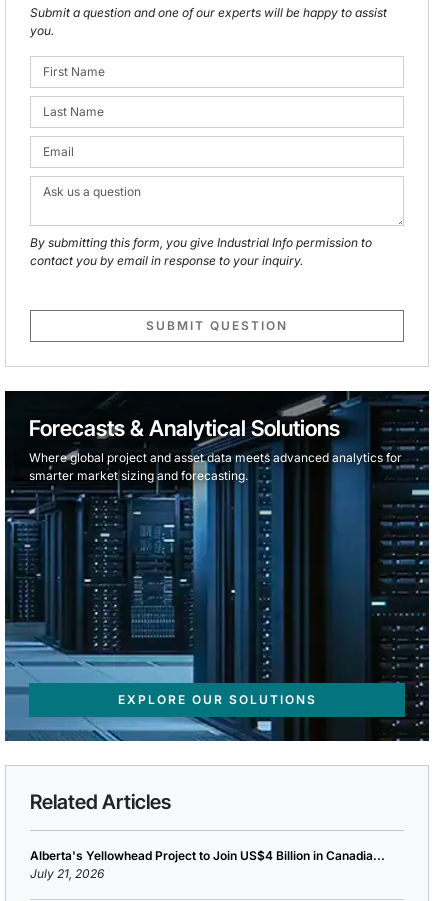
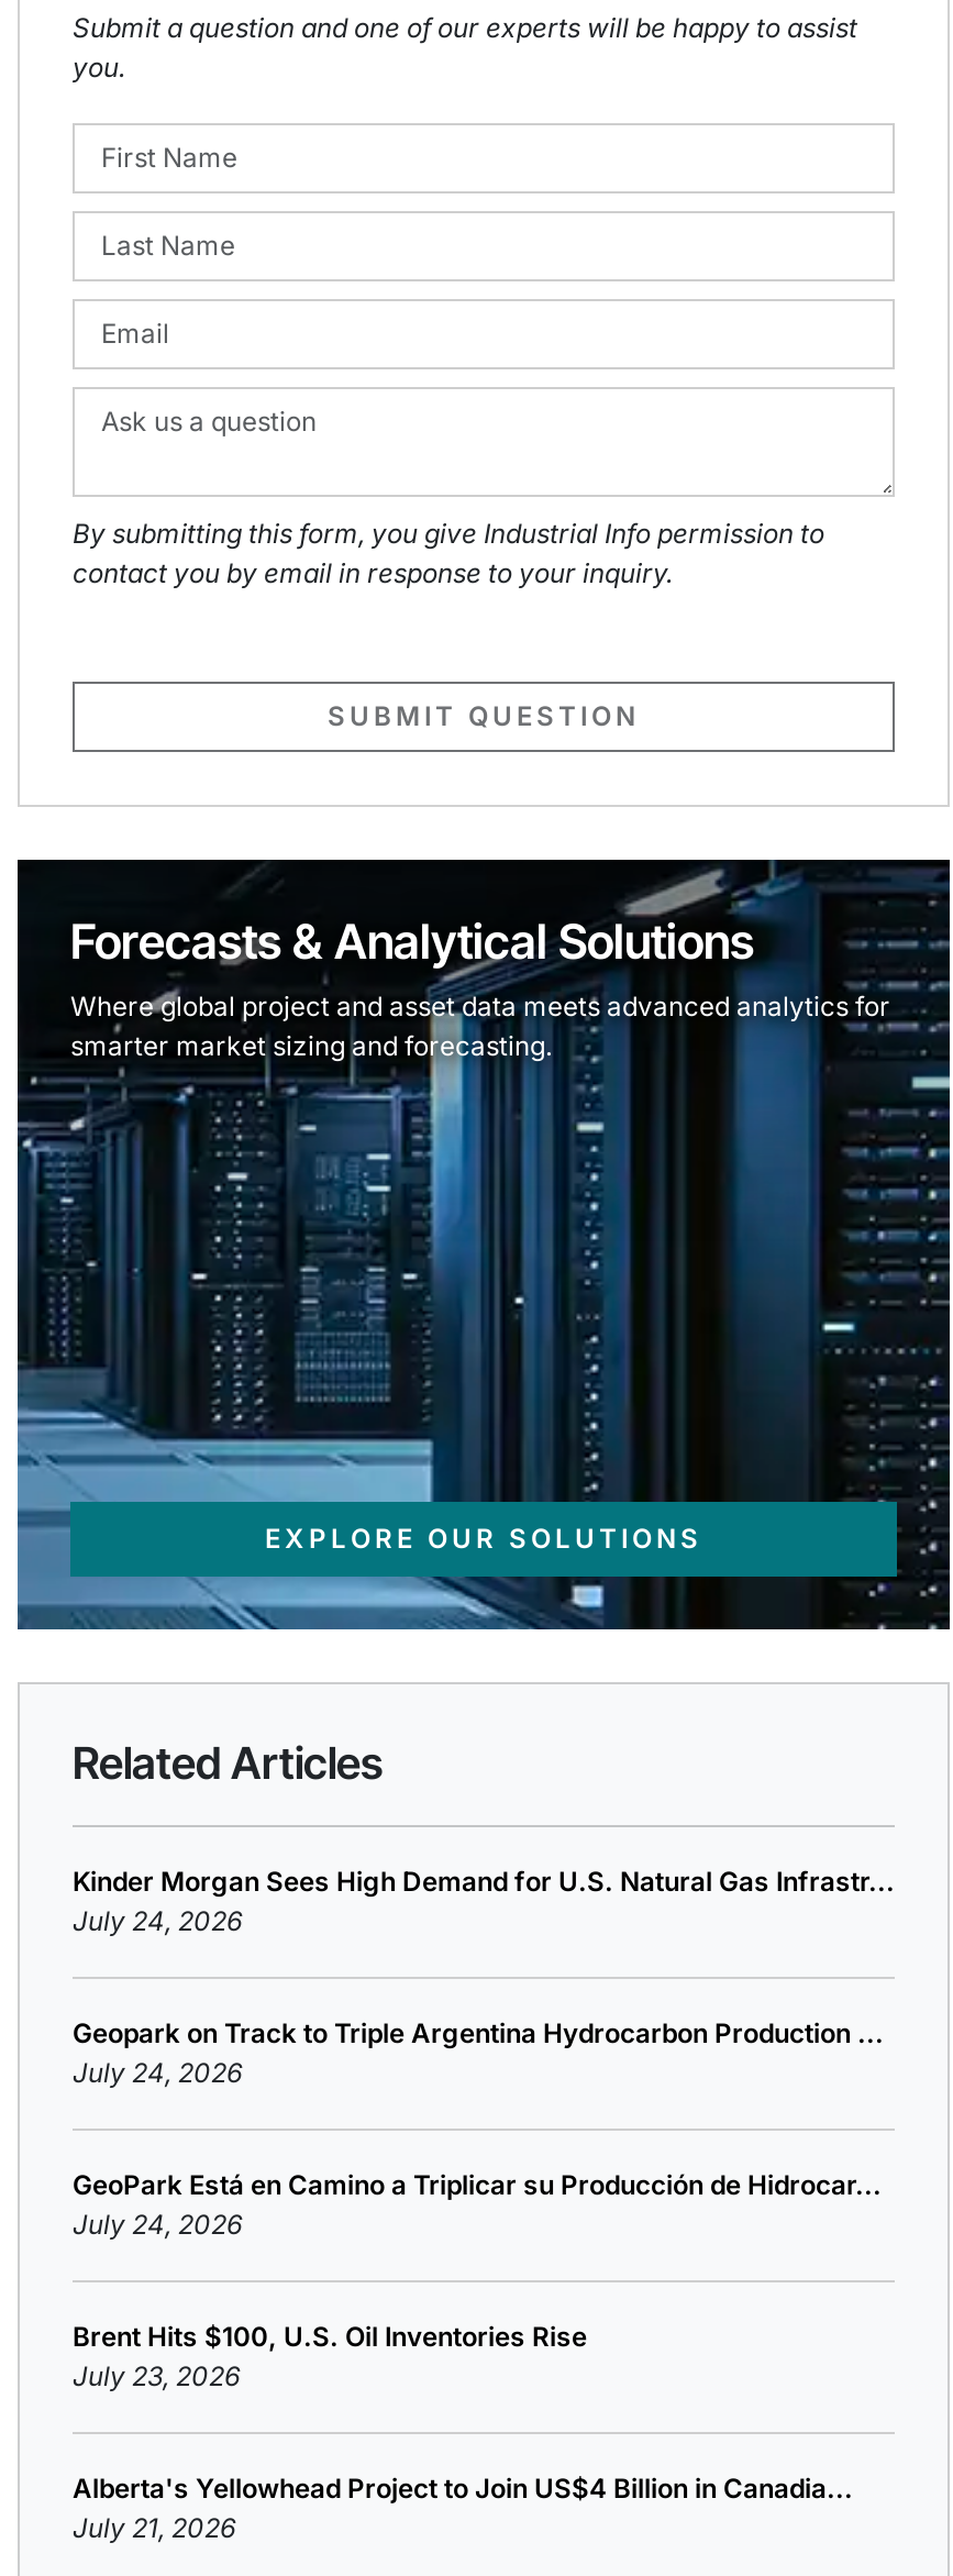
+ Kinder Morgan Sees High Demand for U.S. Natural Gas Infrastr...
+ July 24, 2026
+ Geopark on Track to Triple Argentina Hydrocarbon Production ...
+ July 24, 2026
+ GeoPark Está en Camino a Triplicar su Producción de Hidrocar...
+ July 24, 2026
+ Brent Hits $100, U.S. Oil Inventories Rise
+ July 23, 2026
